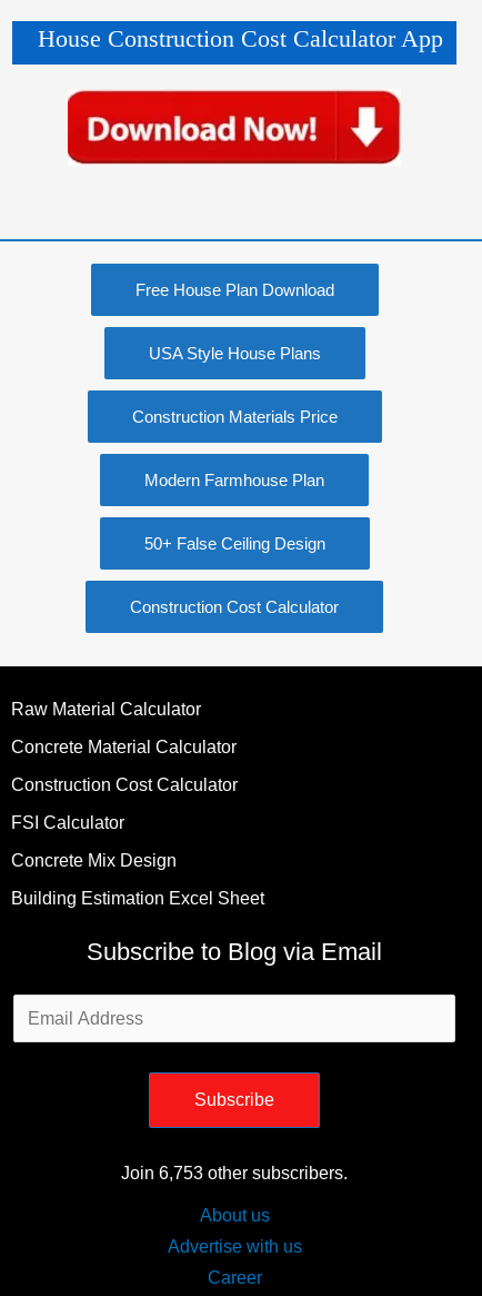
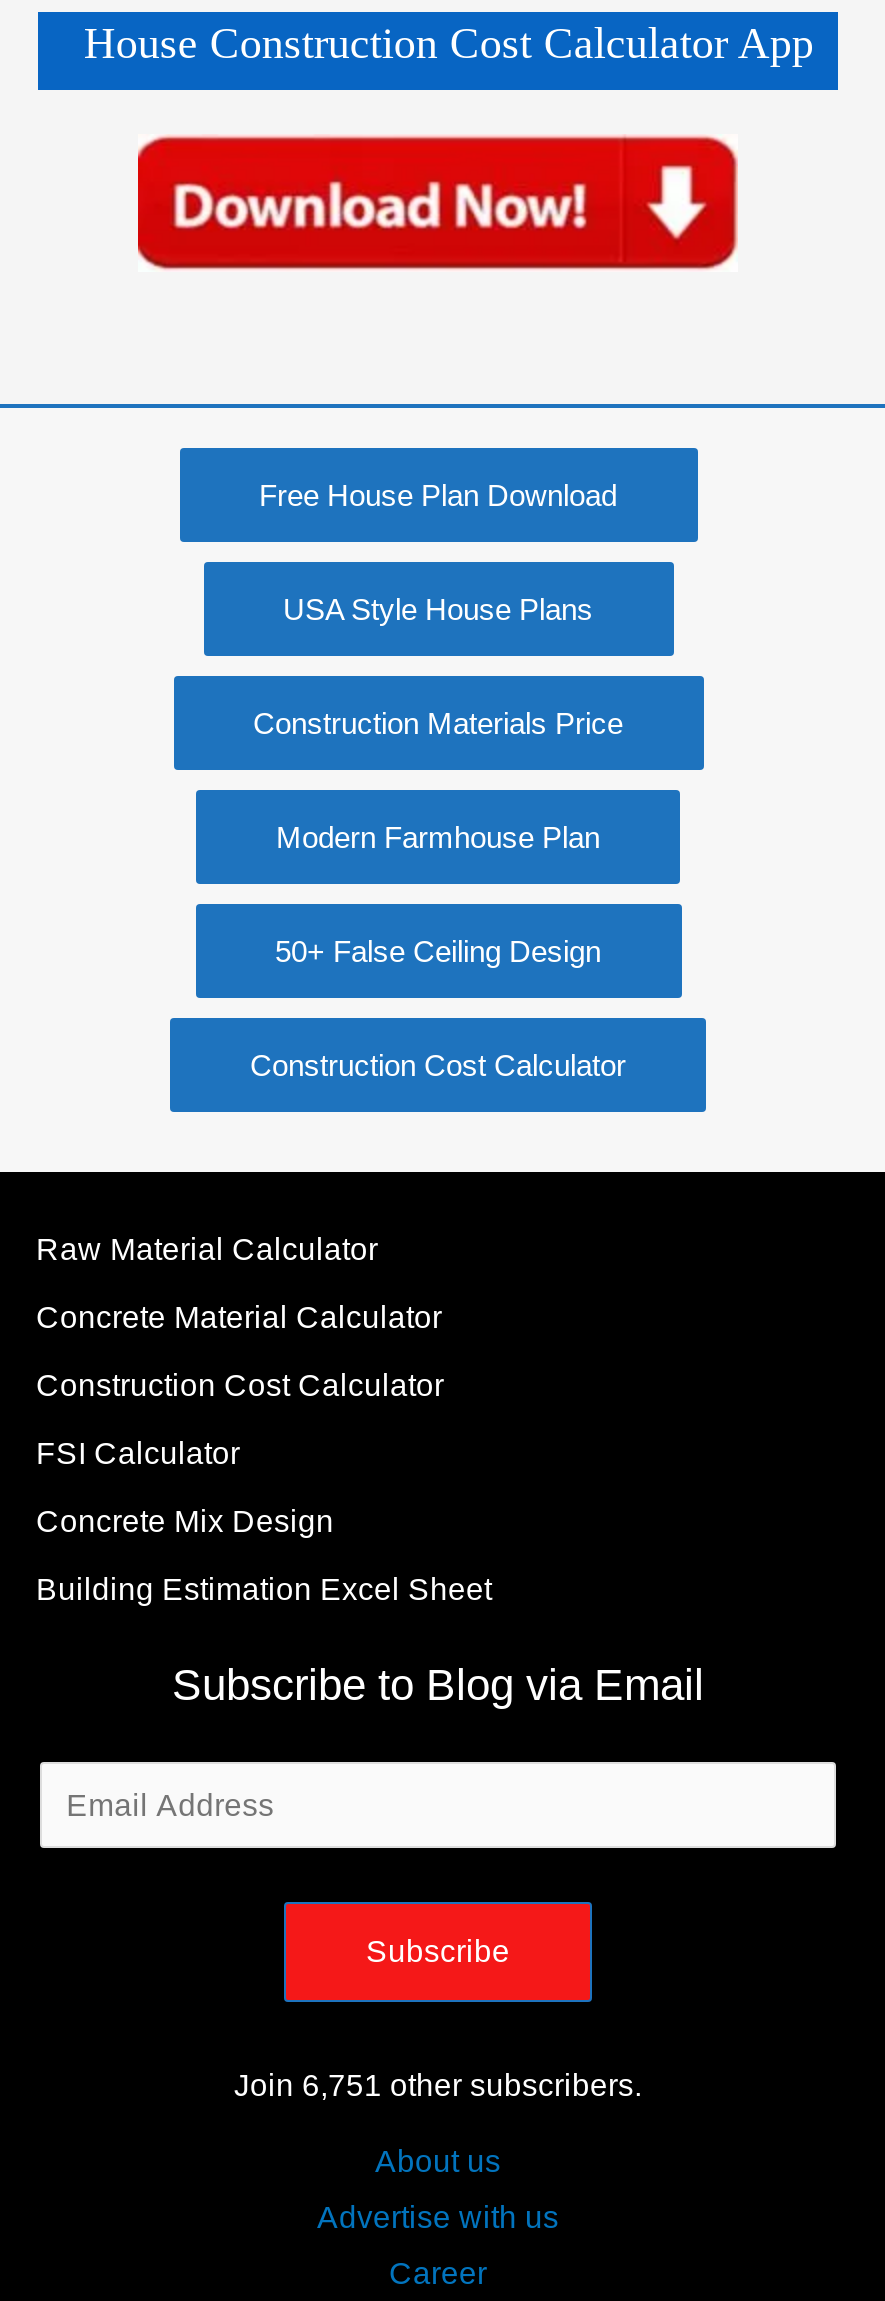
- Join 6,753 other subscribers.
+ Join 6,751 other subscribers.
